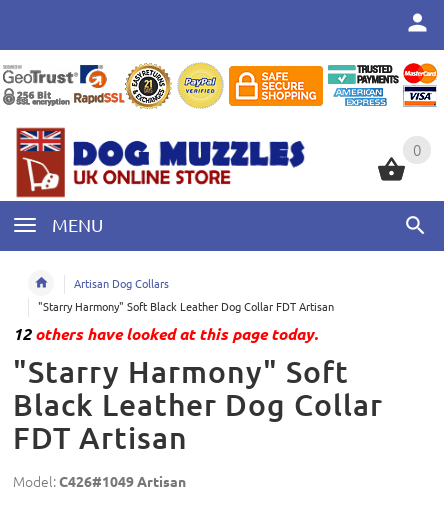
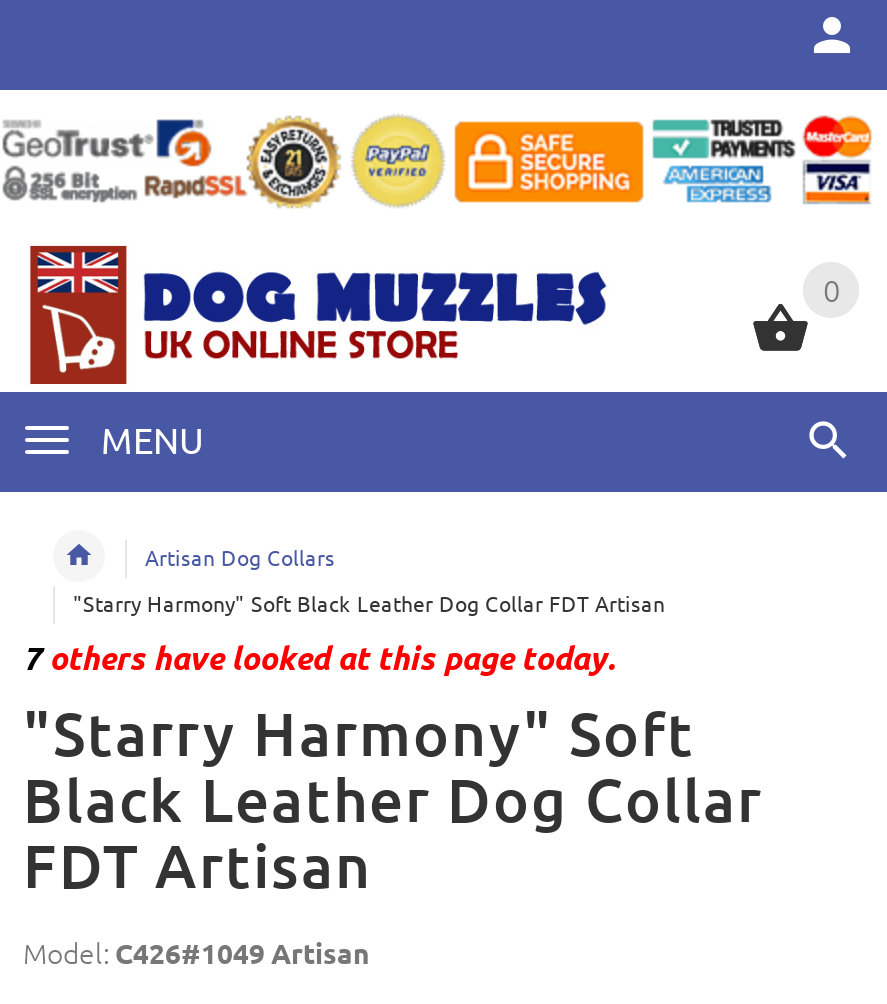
- 12others have looked at this page today.
+ 7others have looked at this page today.
